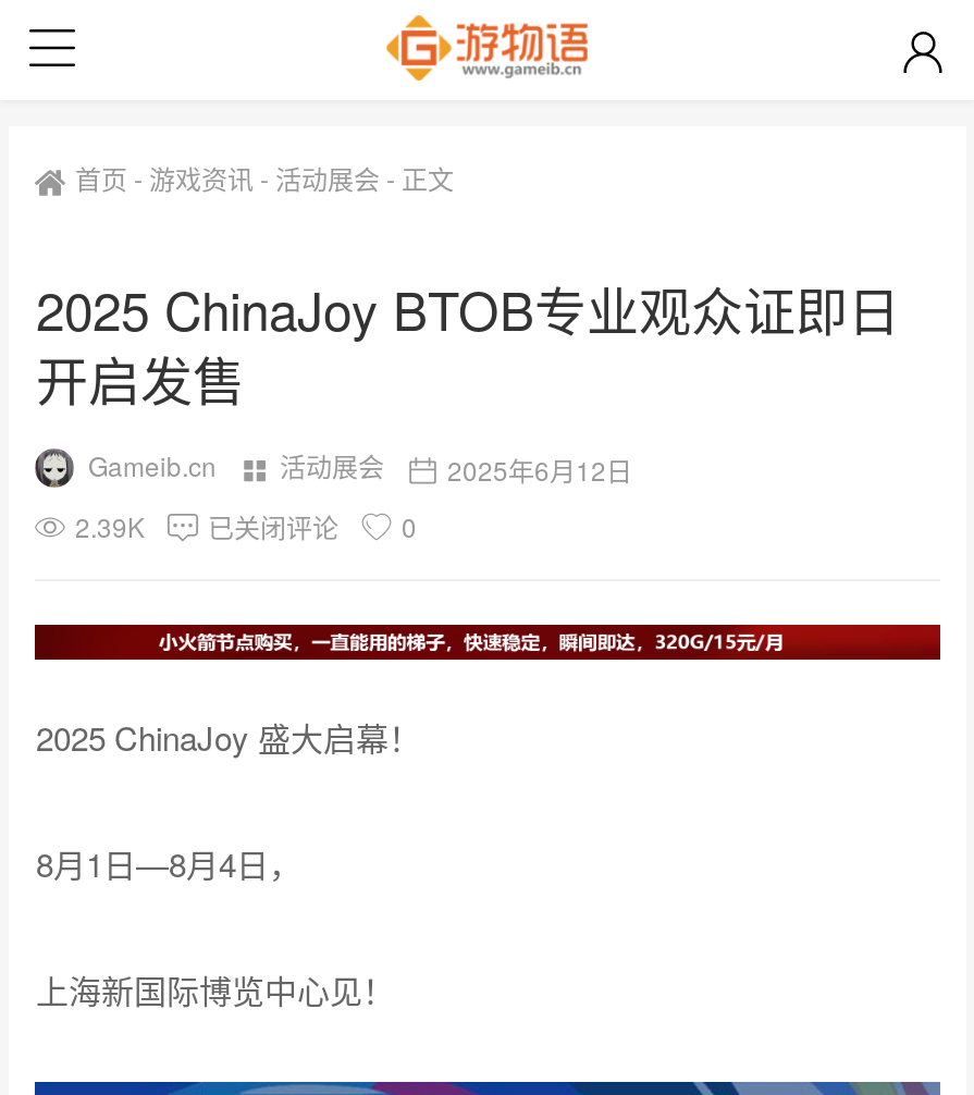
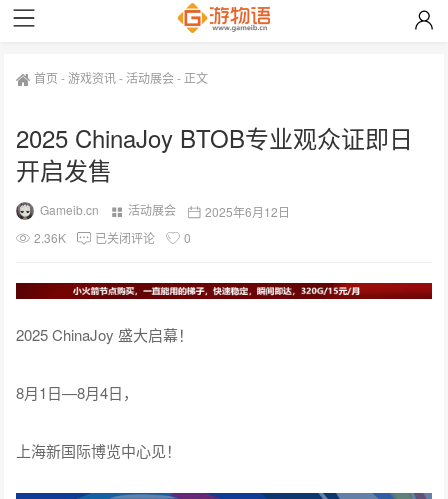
- 2.39K 已关闭评论 0
+ 2.36K 已关闭评论 0
